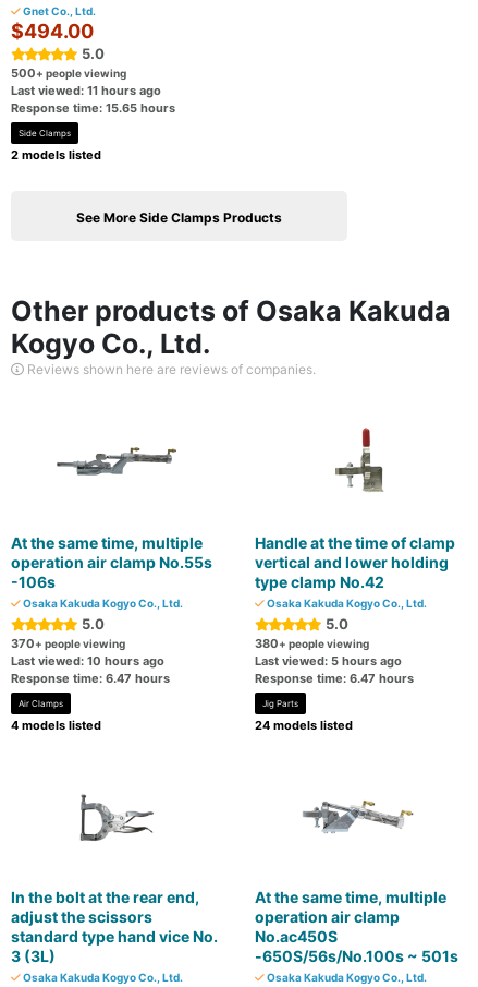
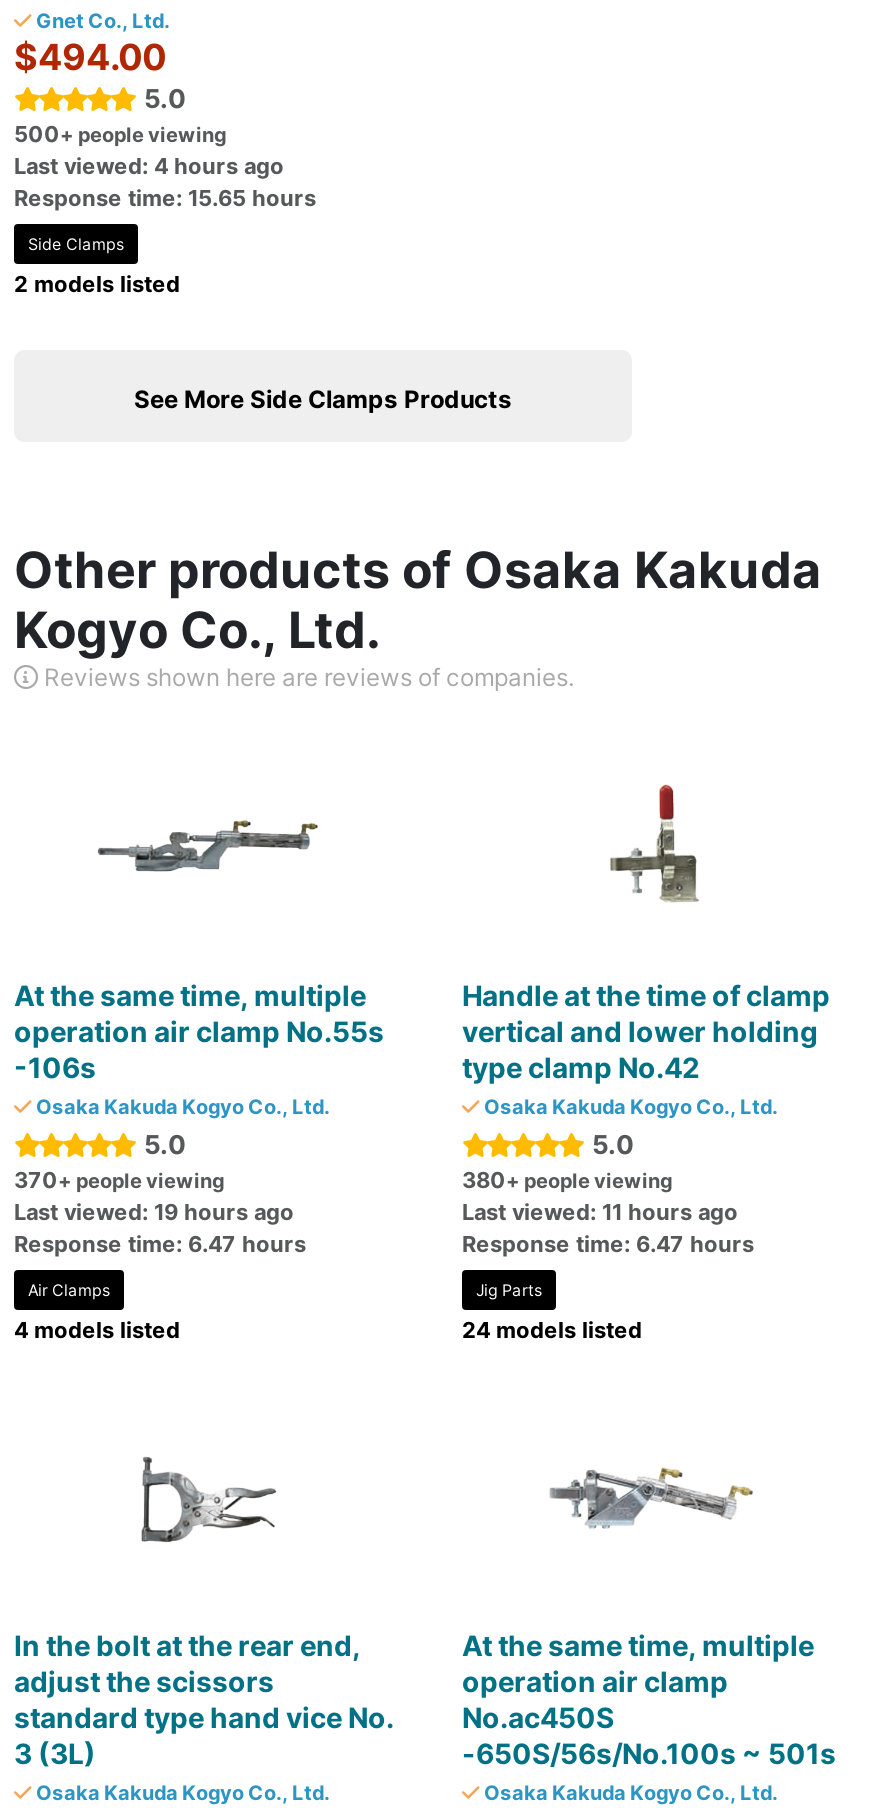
moved down: Last viewed: 11 hours ago

+ Last viewed: 4 hours ago

- Last viewed: 10 hours ago
+ Last viewed: 19 hours ago

- Last viewed: 5 hours ago
